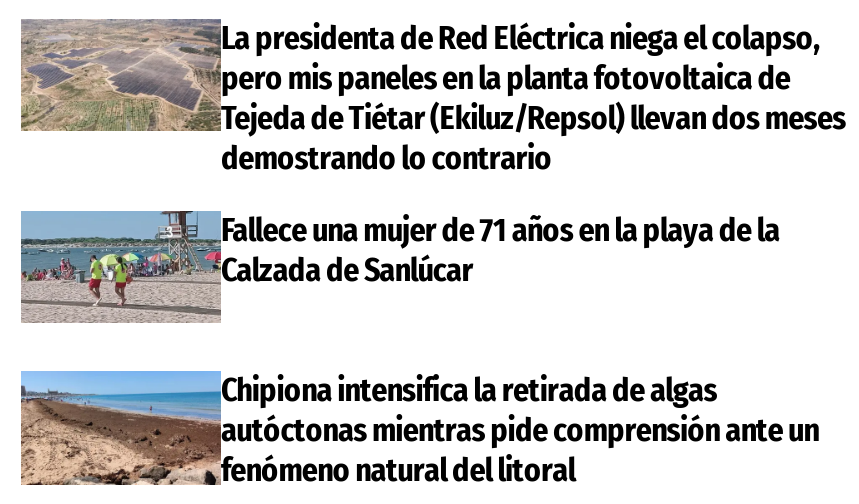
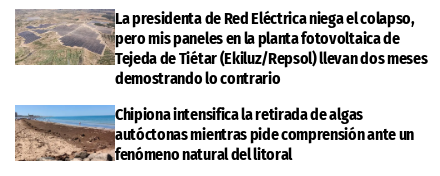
- Fallece una mujer de 71 años en la playa de la
- Calzada de Sanlúcar
